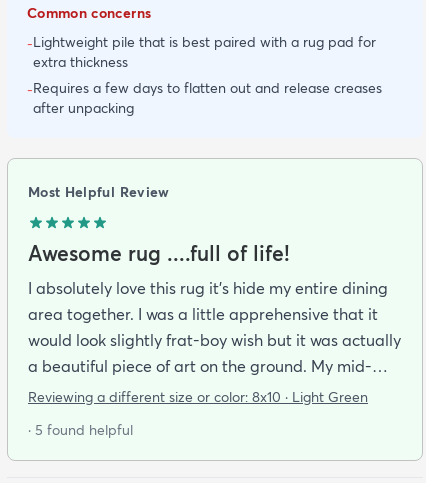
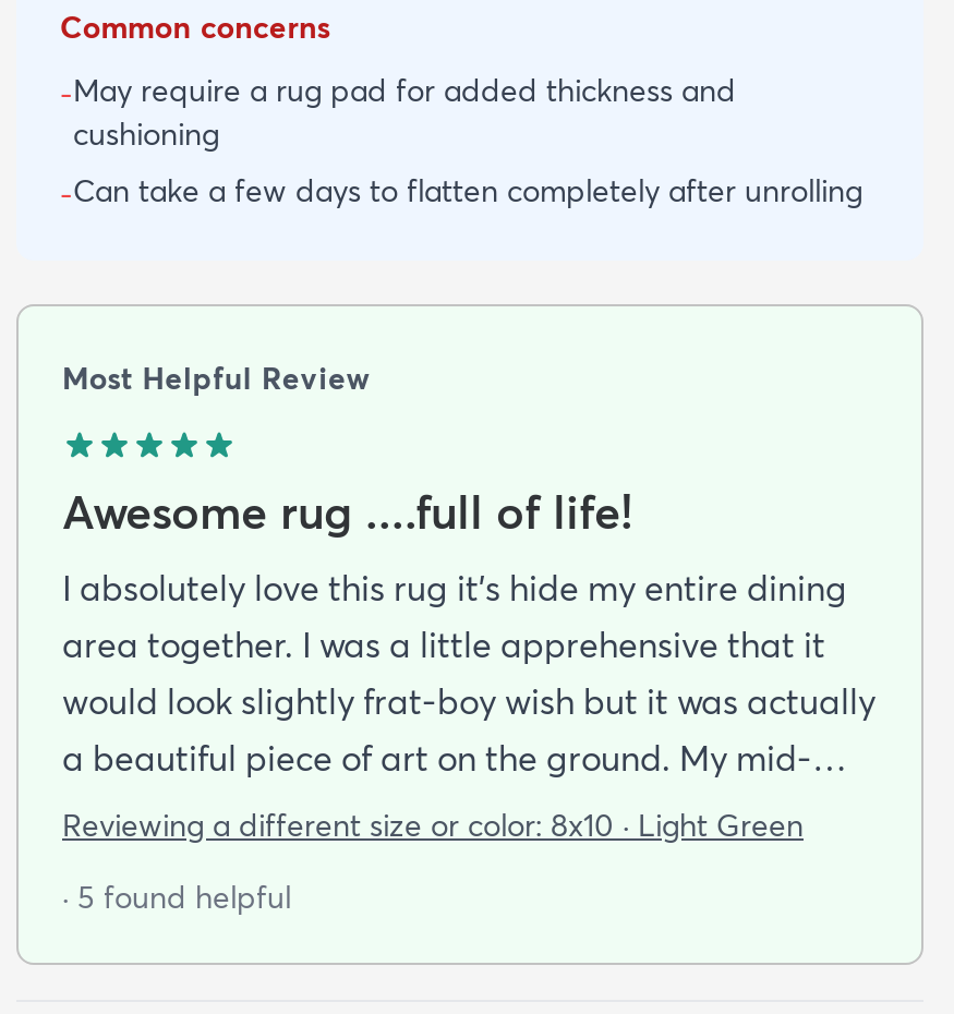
- -Lightweight pile that is best paired with a rug pad for
- extra thickness
- -Requires a few days to flatten out and release creases
- after unpacking
+ -May require a rug pad for added thickness and
+ cushioning
+ -Can take a few days to flatten completely after unrolling
